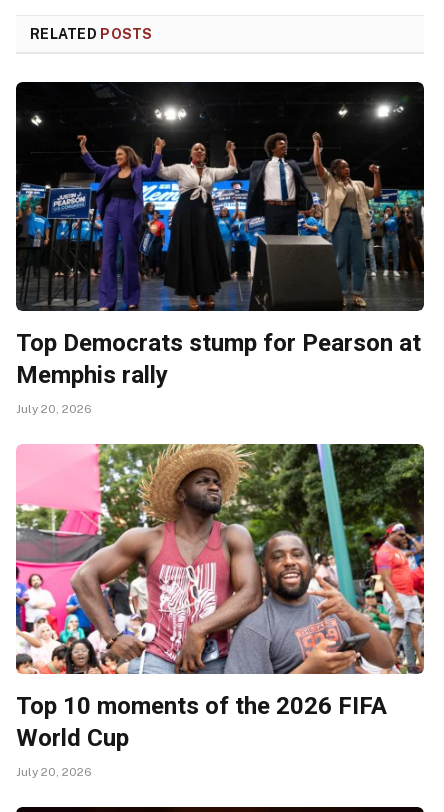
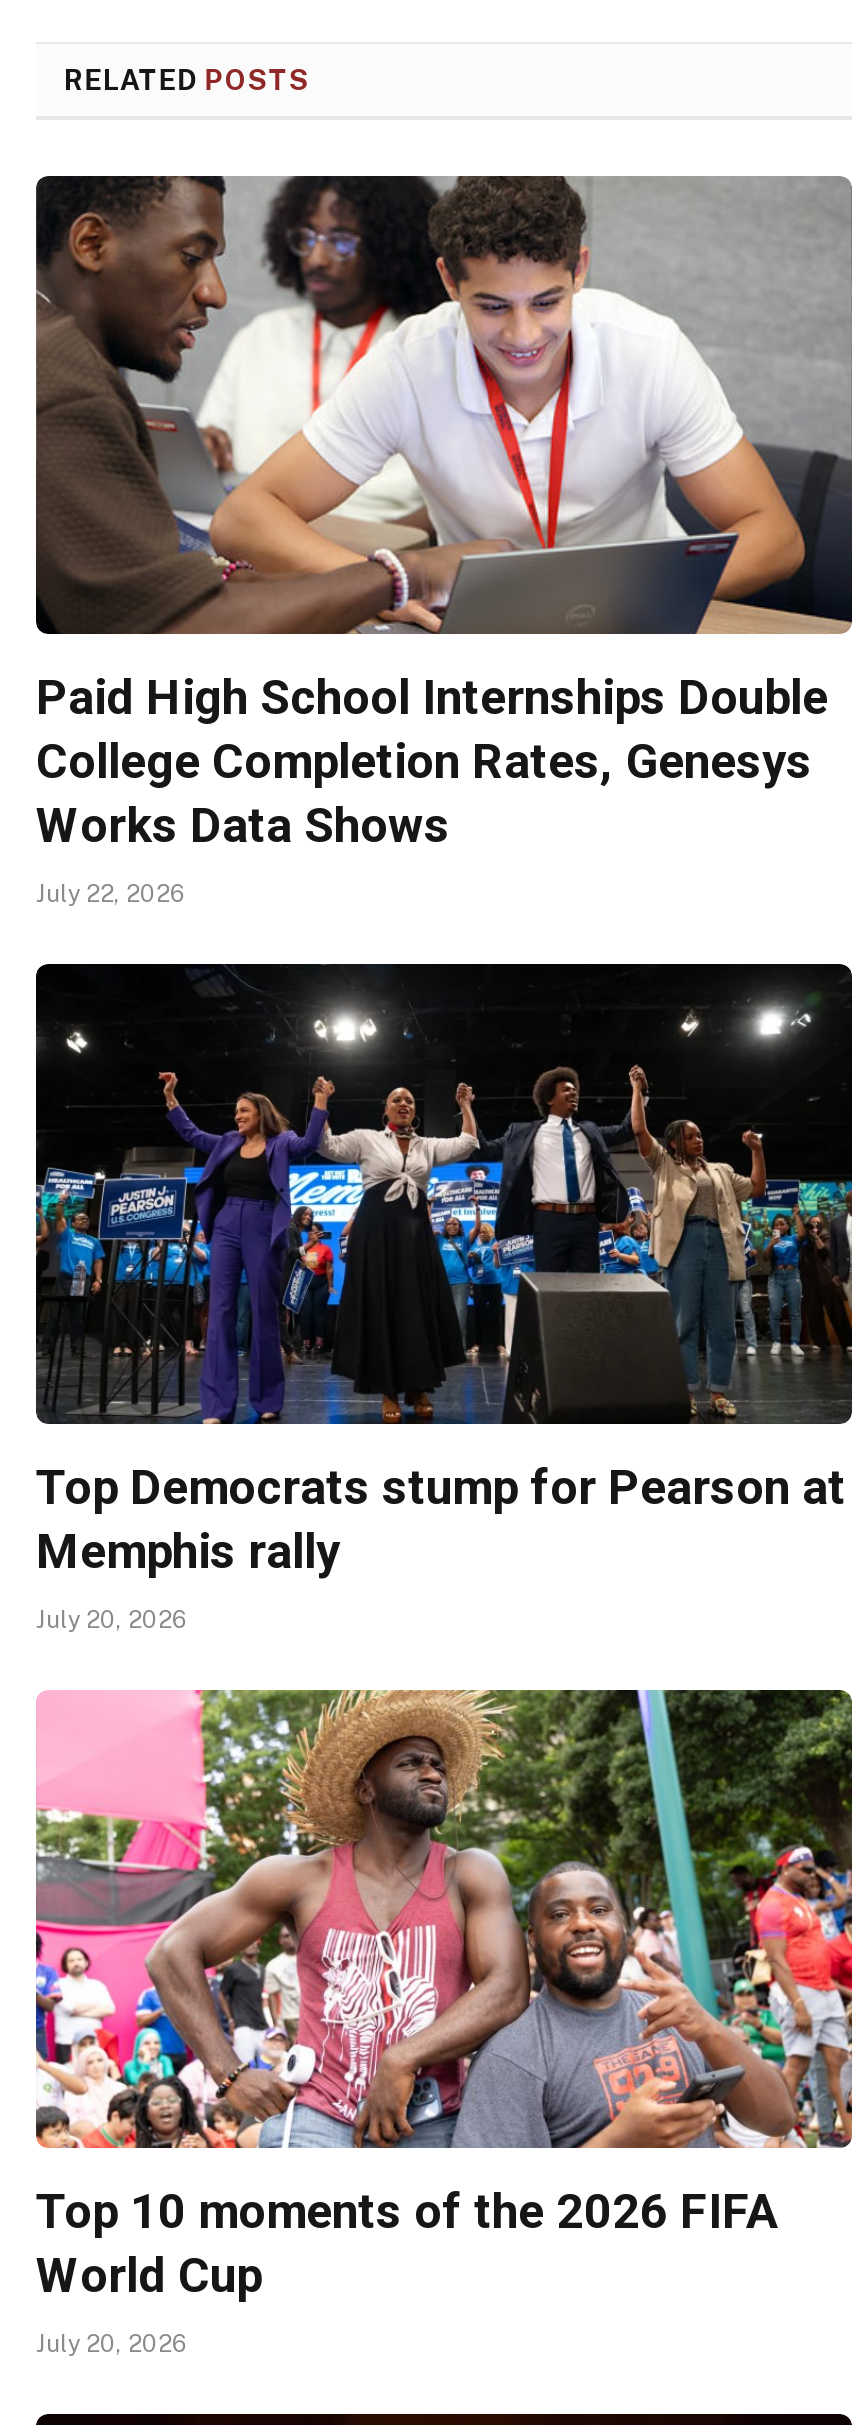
+ [image]
+ Paid High School Internships Double
+ College Completion Rates, Genesys
+ Works Data Shows
+ July 22, 2026
